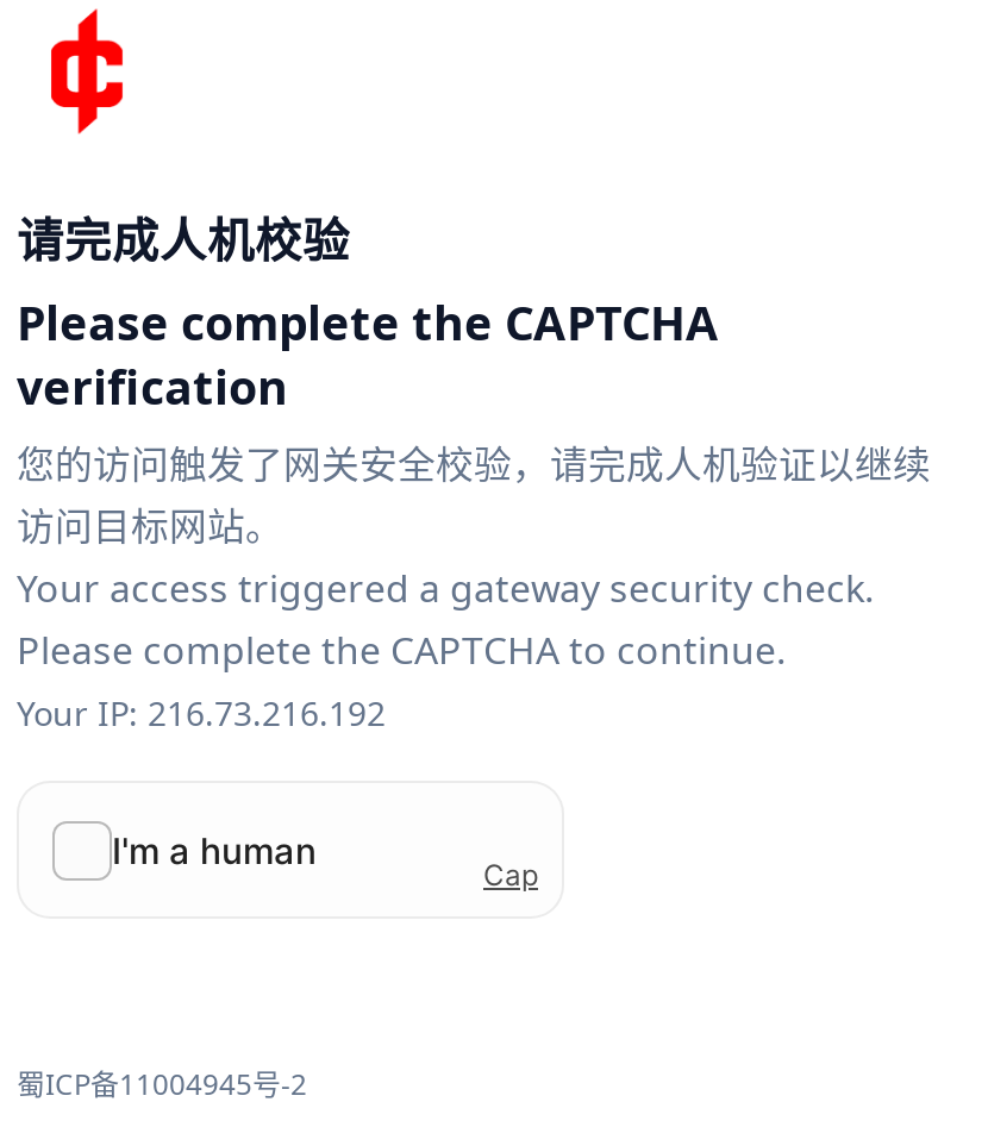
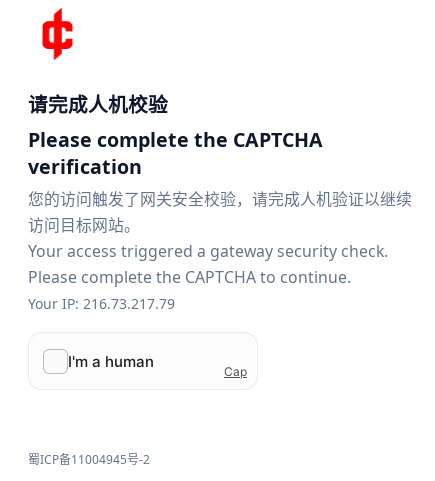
- Your IP: 216.73.216.192
+ Your IP: 216.73.217.79
